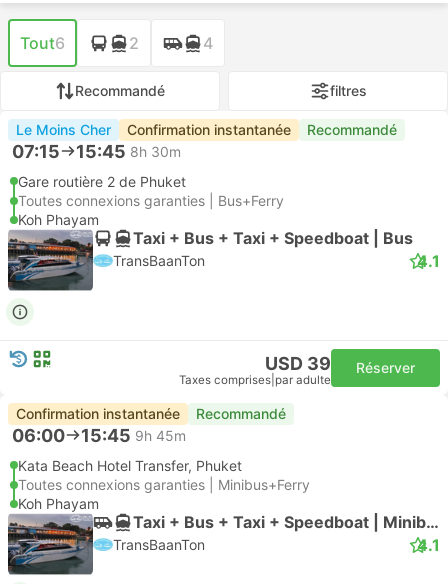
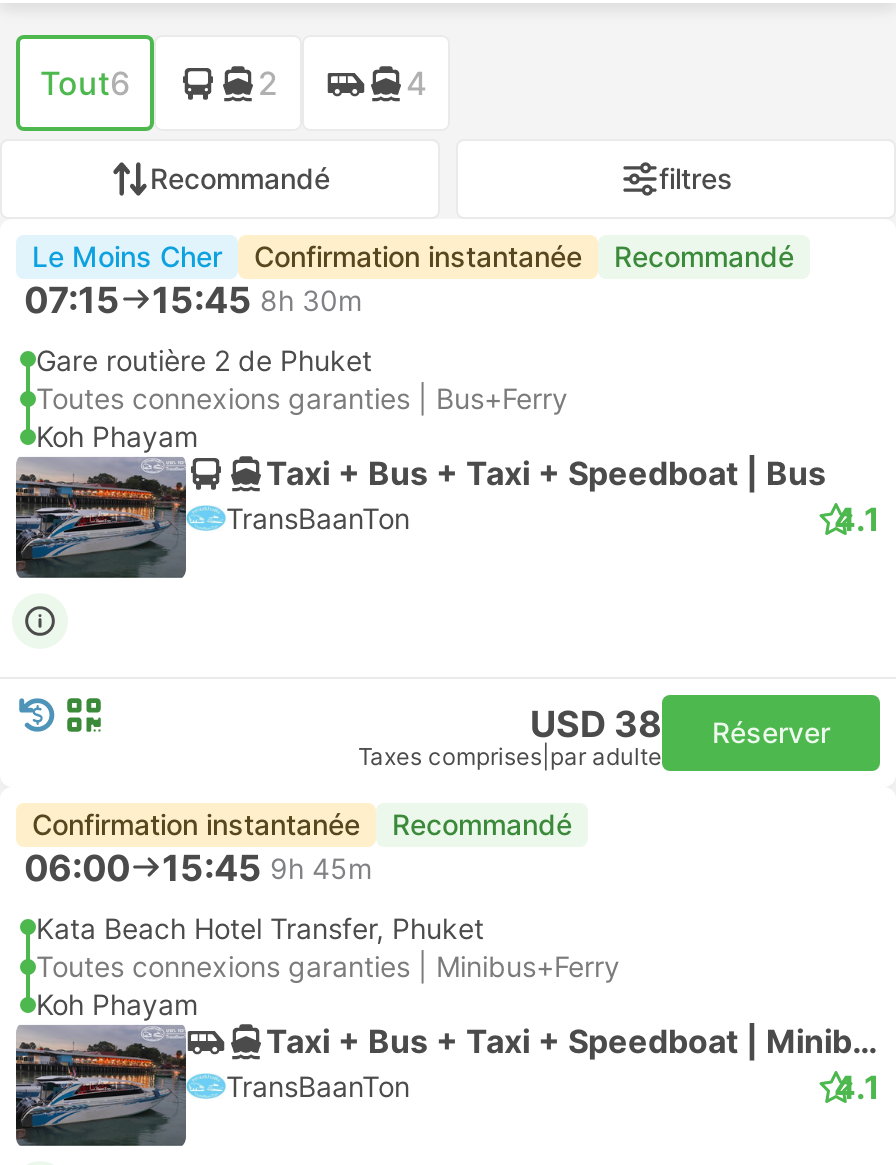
- USD 39 Réserver
+ USD 38 Réserver
